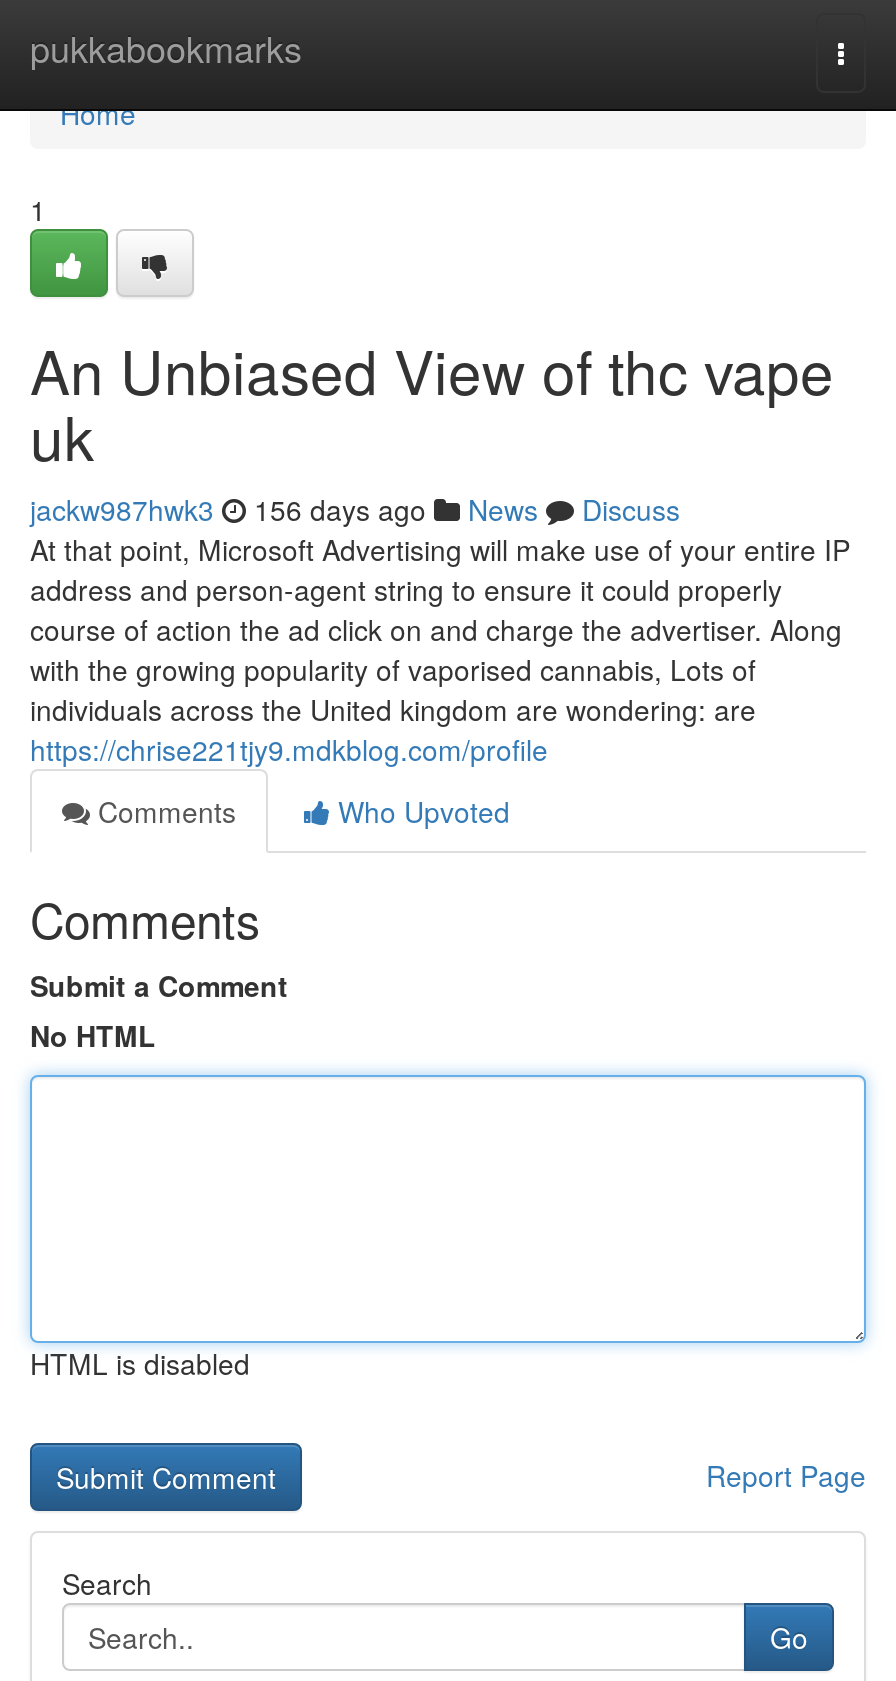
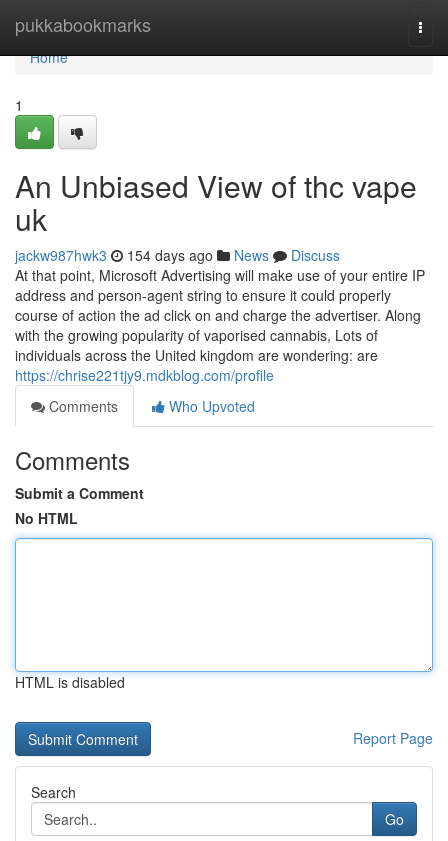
- jackw987hwk3 156 days ago News Discuss
+ jackw987hwk3 154 days ago News Discuss
